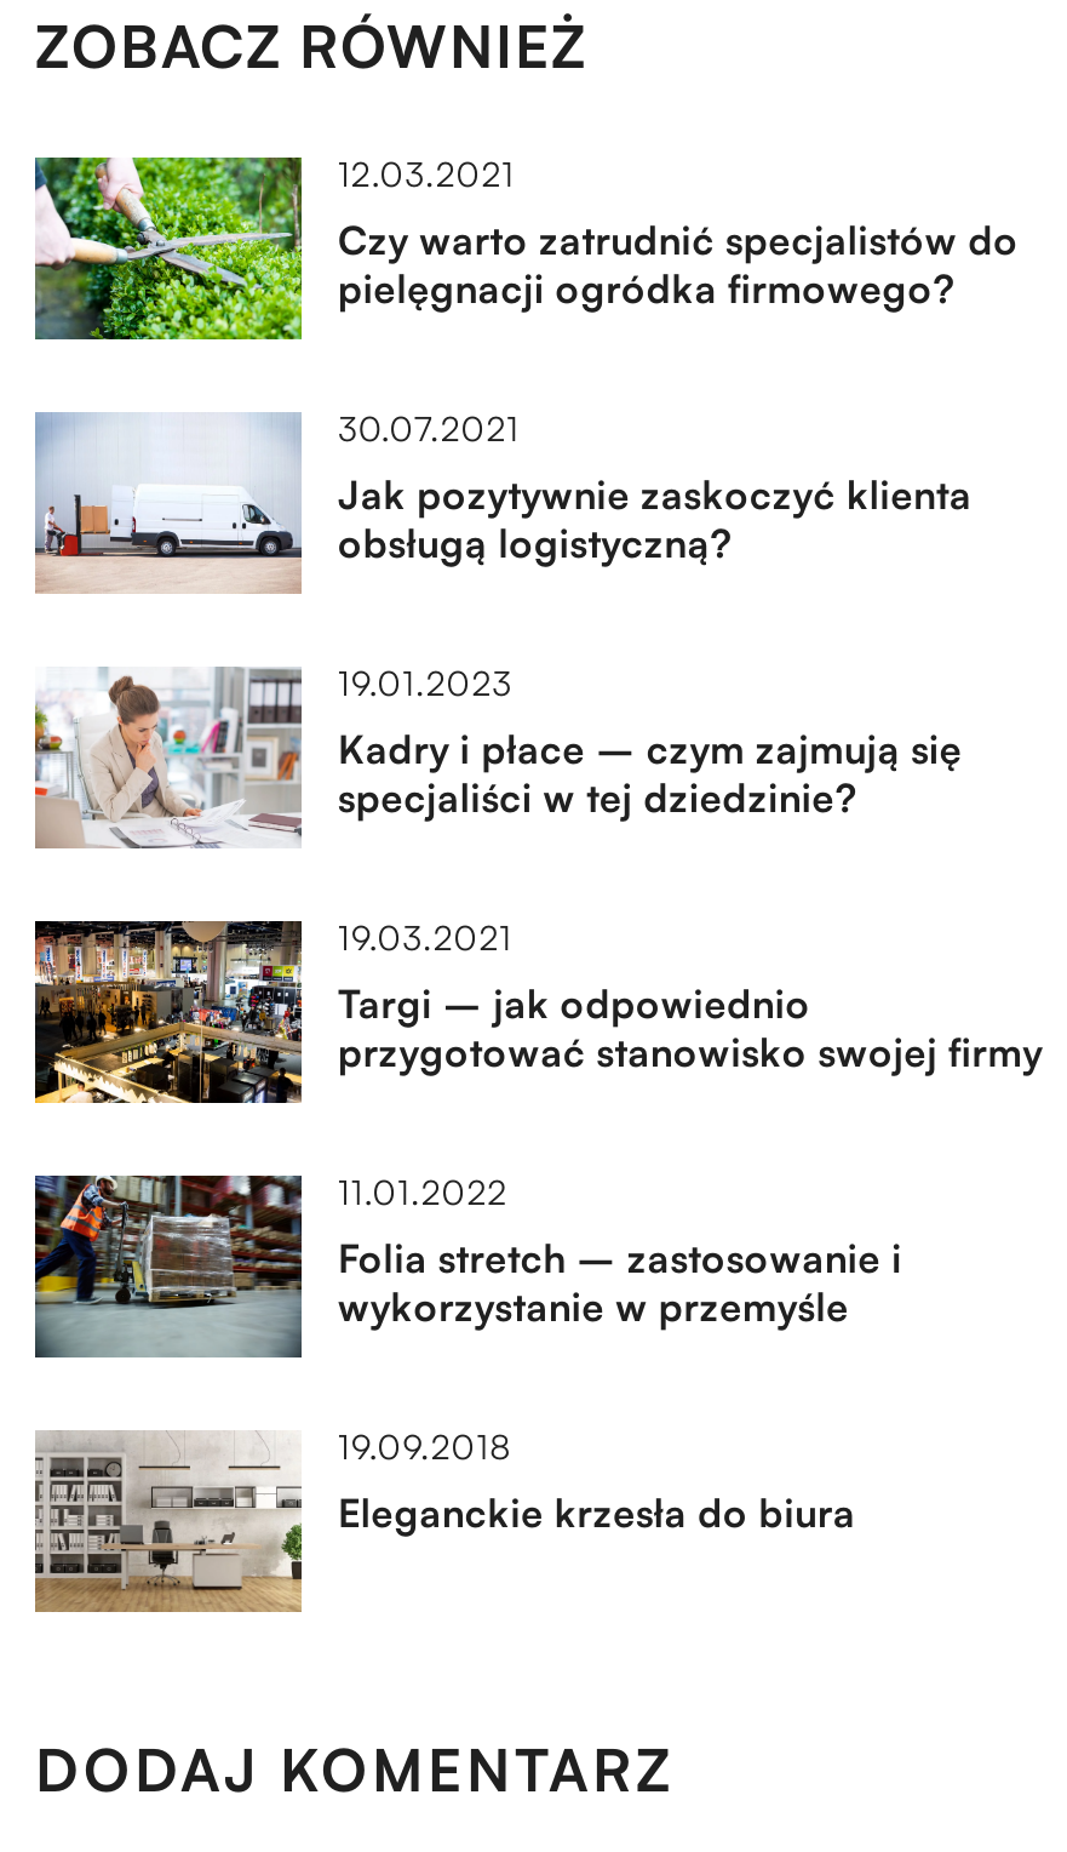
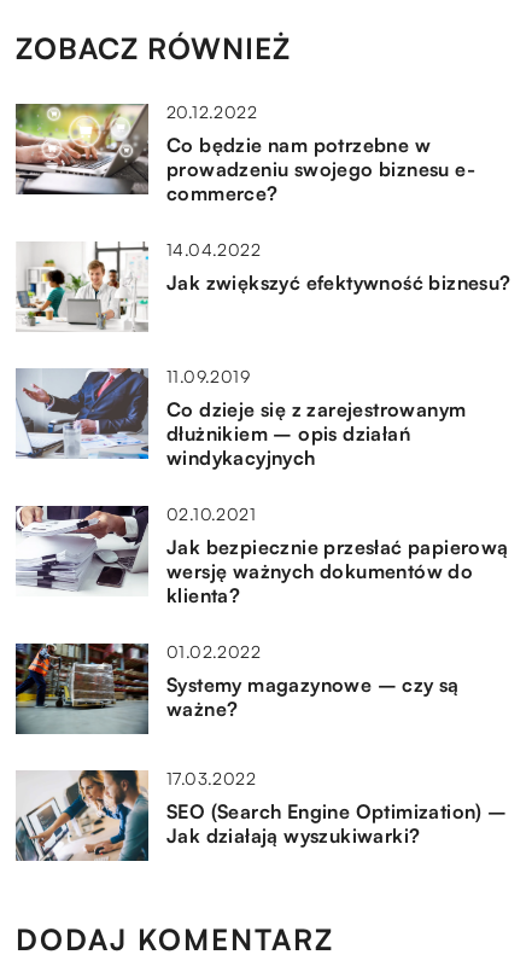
- [image]
- 12.03.2021
- Czy warto zatrudnić specjalistów do
- pielęgnacji ogródka firmowego?
+ [image]
+ 20.12.2022
+ Co będzie nam potrzebne w
+ prowadzeniu swojego biznesu e-
+ commerce?

- [image]
- 30.07.2021
- Jak pozytywnie zaskoczyć klienta
- obsługą logistyczną?
+ [image]
+ 14.04.2022
+ Jak zwiększyć efektywność biznesu?

- [image]
- 19.01.2023
- Kadry i płace – czym zajmują się
- specjaliści w tej dziedzinie?
+ [image]
+ 11.09.2019
+ Co dzieje się z zarejestrowanym
+ dłużnikiem – opis działań
+ windykacyjnych

- [image]
- 19.03.2021
- Targi – jak odpowiednio
- przygotować stanowisko swojej firmy
+ [image]
+ 02.10.2021
+ Jak bezpiecznie przesłać papierową
+ wersję ważnych dokumentów do
+ klienta?

- 11.01.2022
- Folia stretch – zastosowanie i
- wykorzystanie w przemyśle
+ 01.02.2022
+ Systemy magazynowe – czy są
+ ważne?

- [image]
- 19.09.2018
- Eleganckie krzesła do biura
+ [image]
+ 17.03.2022
+ SEO (Search Engine Optimization) –
+ Jak działają wyszukiwarki?
